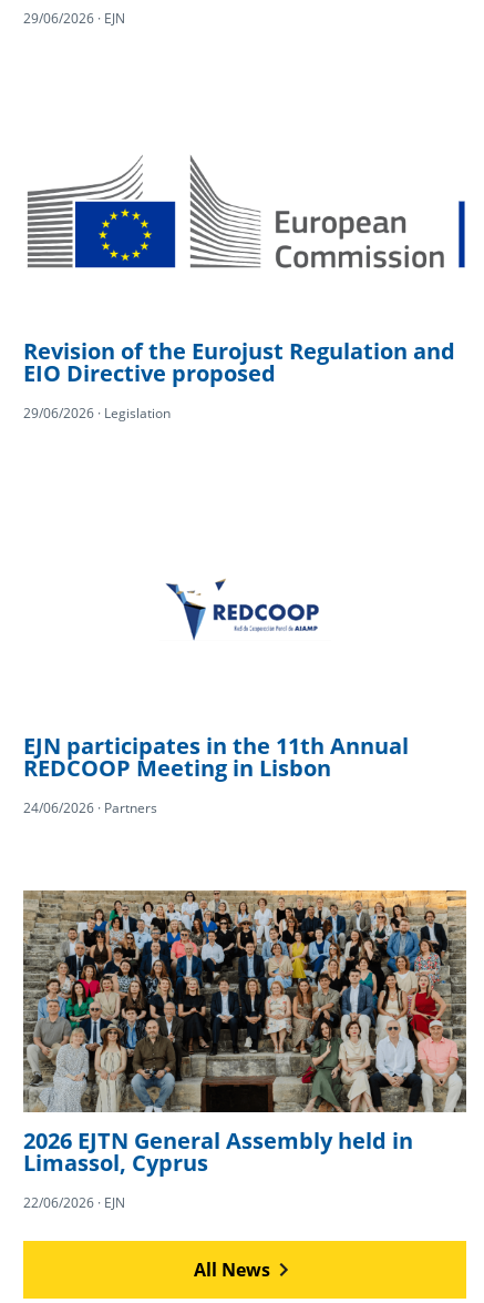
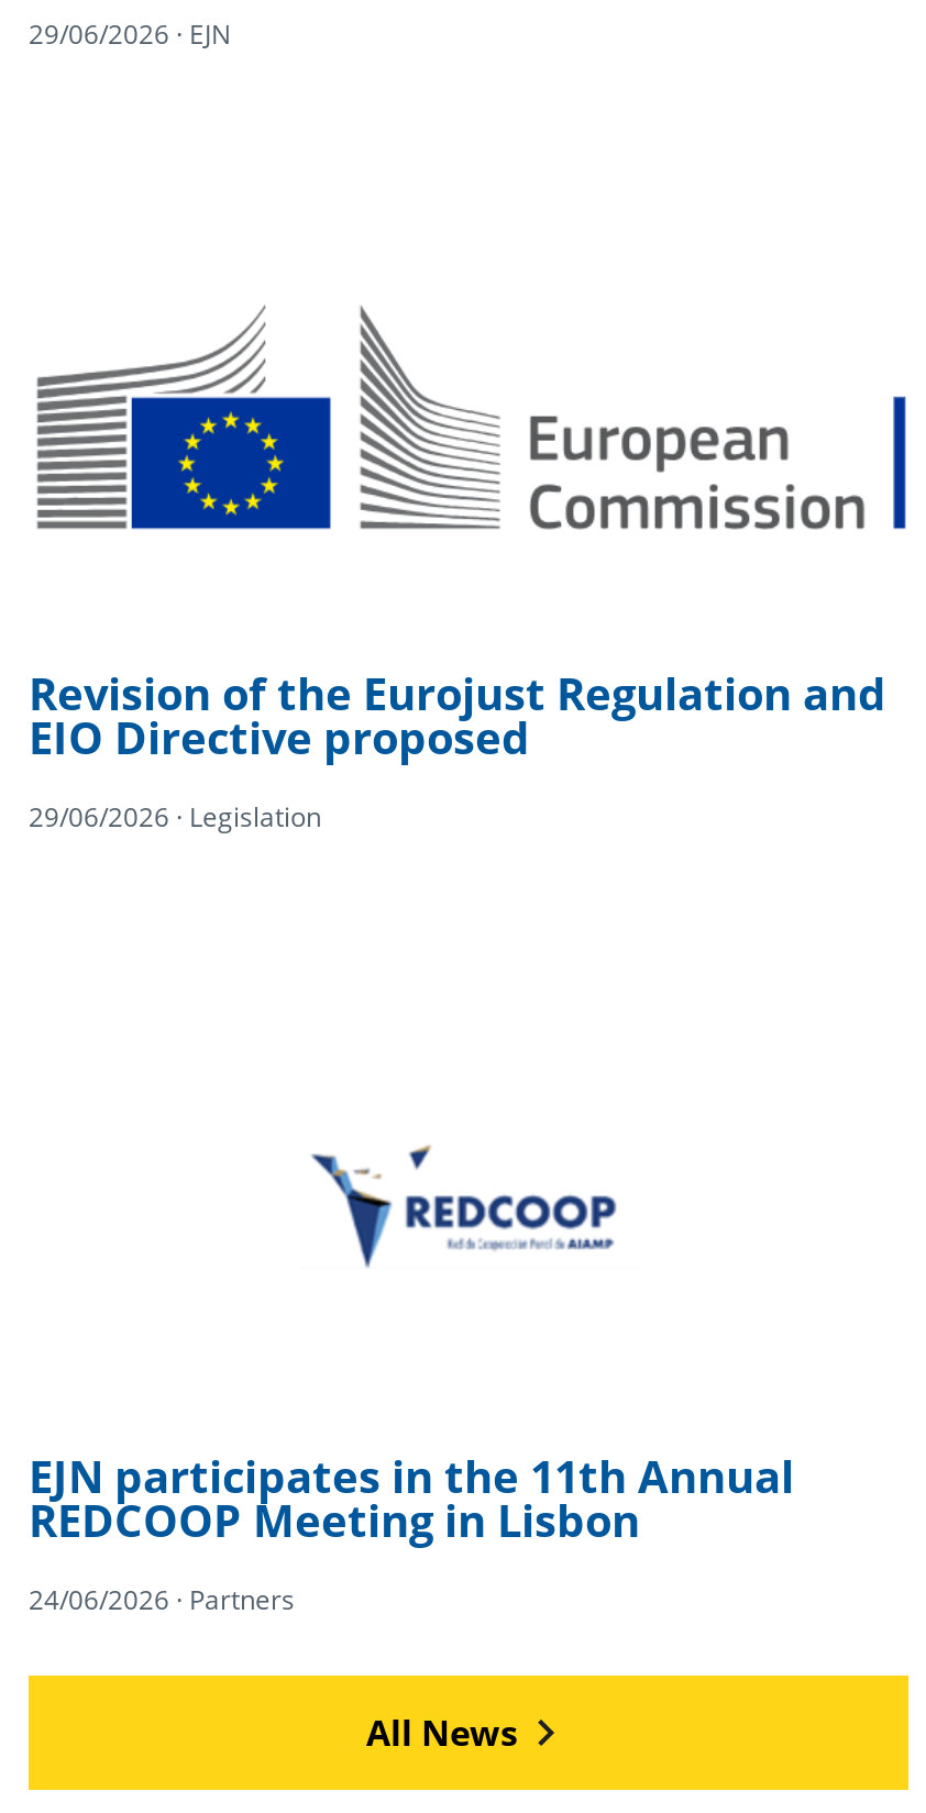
- [image]
- 2026 EJTN General Assembly held in
- Limassol, Cyprus
- 22/06/2026 · EJN
